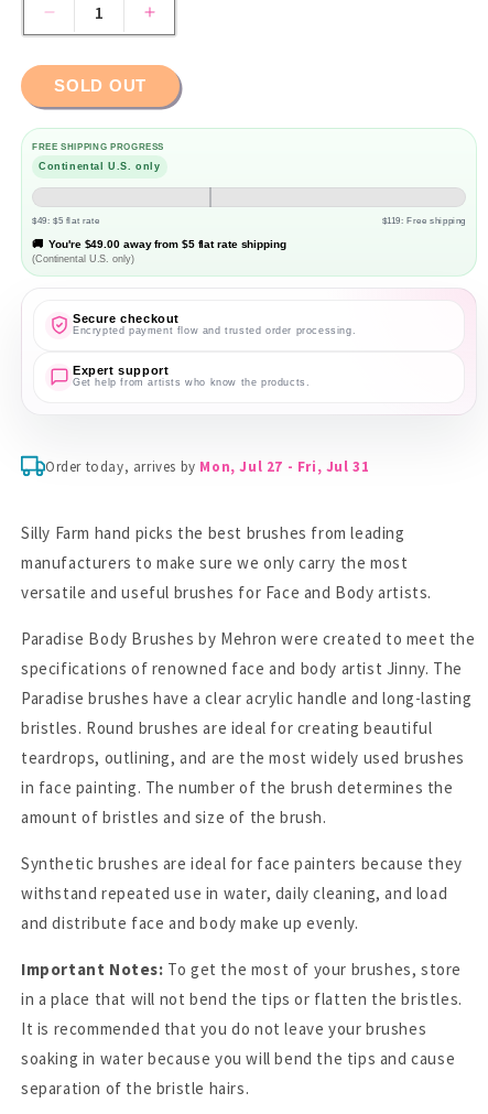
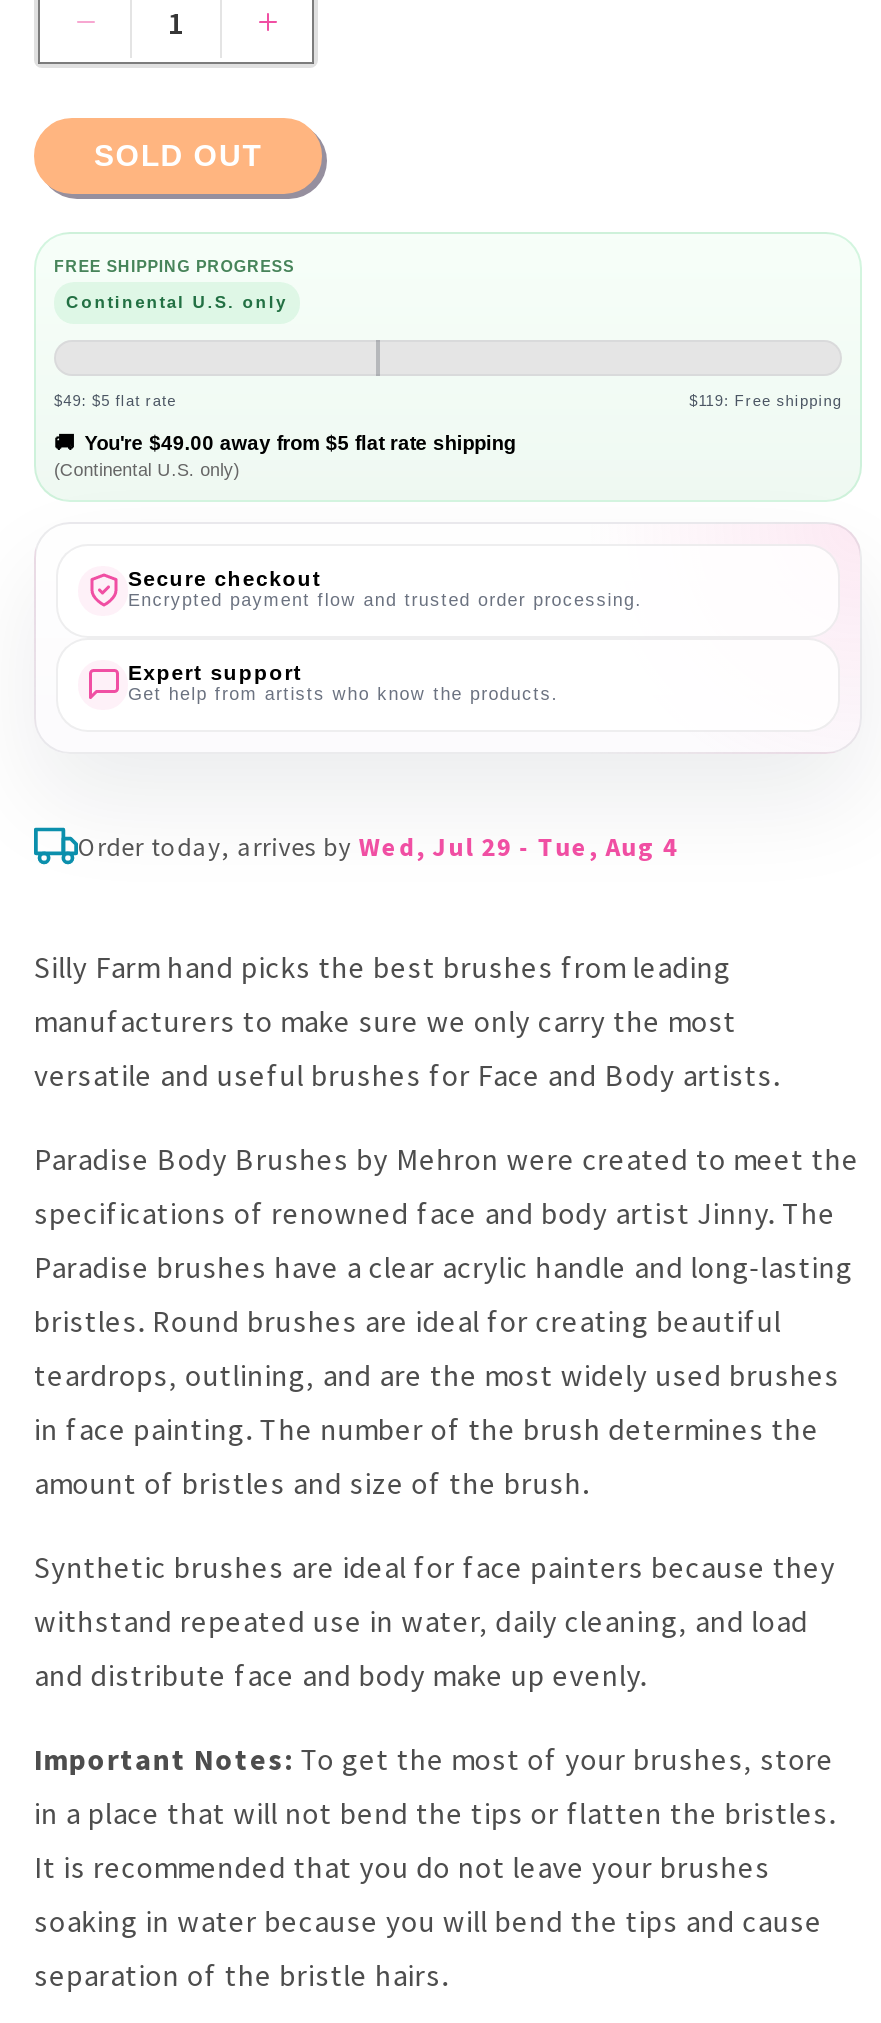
- Order today, arrives by Mon, Jul 27 - Fri, Jul 31
+ Order today, arrives by Wed, Jul 29 - Tue, Aug 4
